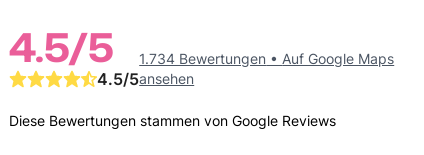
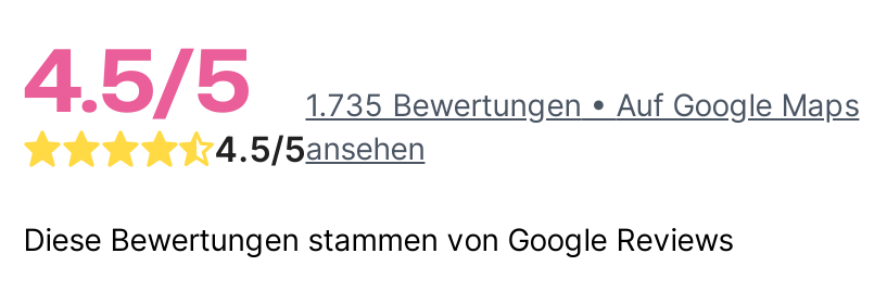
- 1.734 Bewertungen • Auf Google Maps
+ 1.735 Bewertungen • Auf Google Maps
